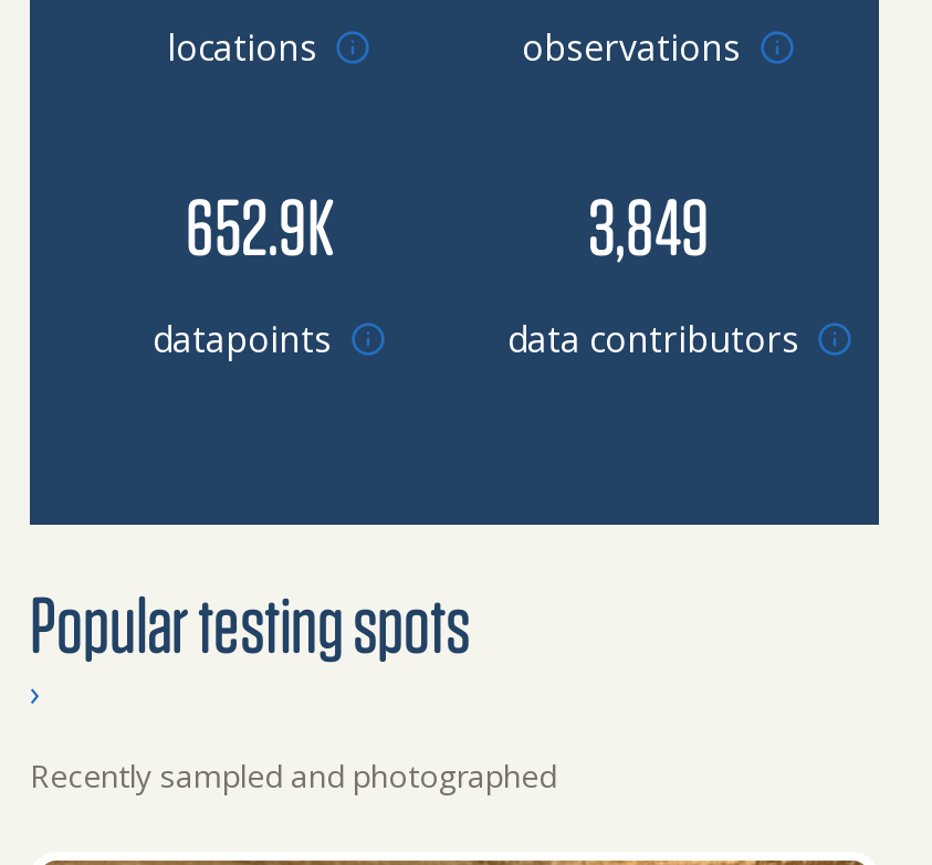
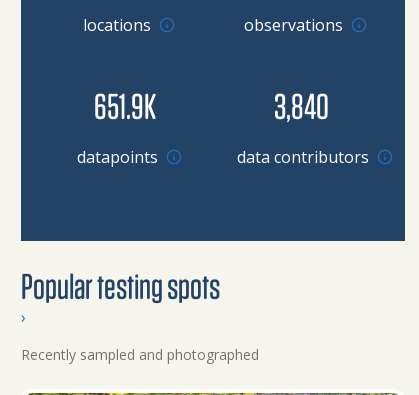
- 652.9K
+ 651.9K

- 3,849
+ 3,840
